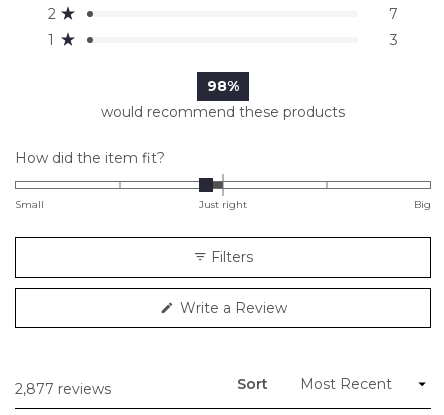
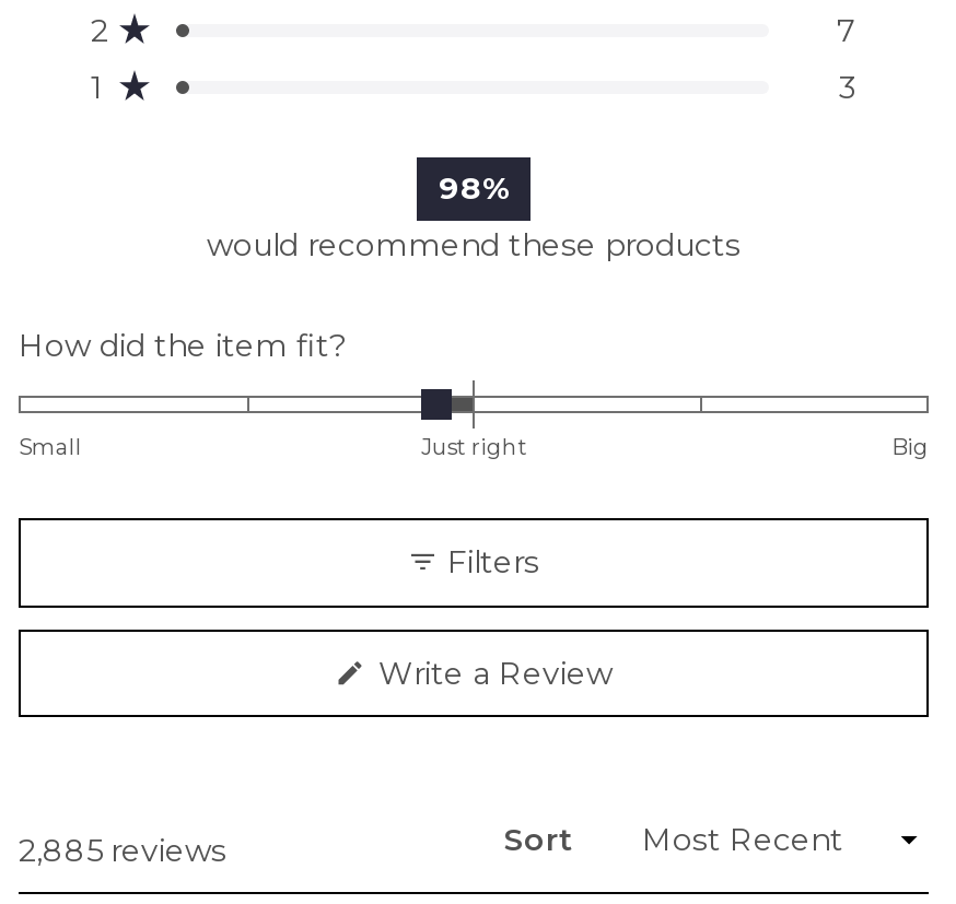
- 2,877 reviews
+ 2,885 reviews
